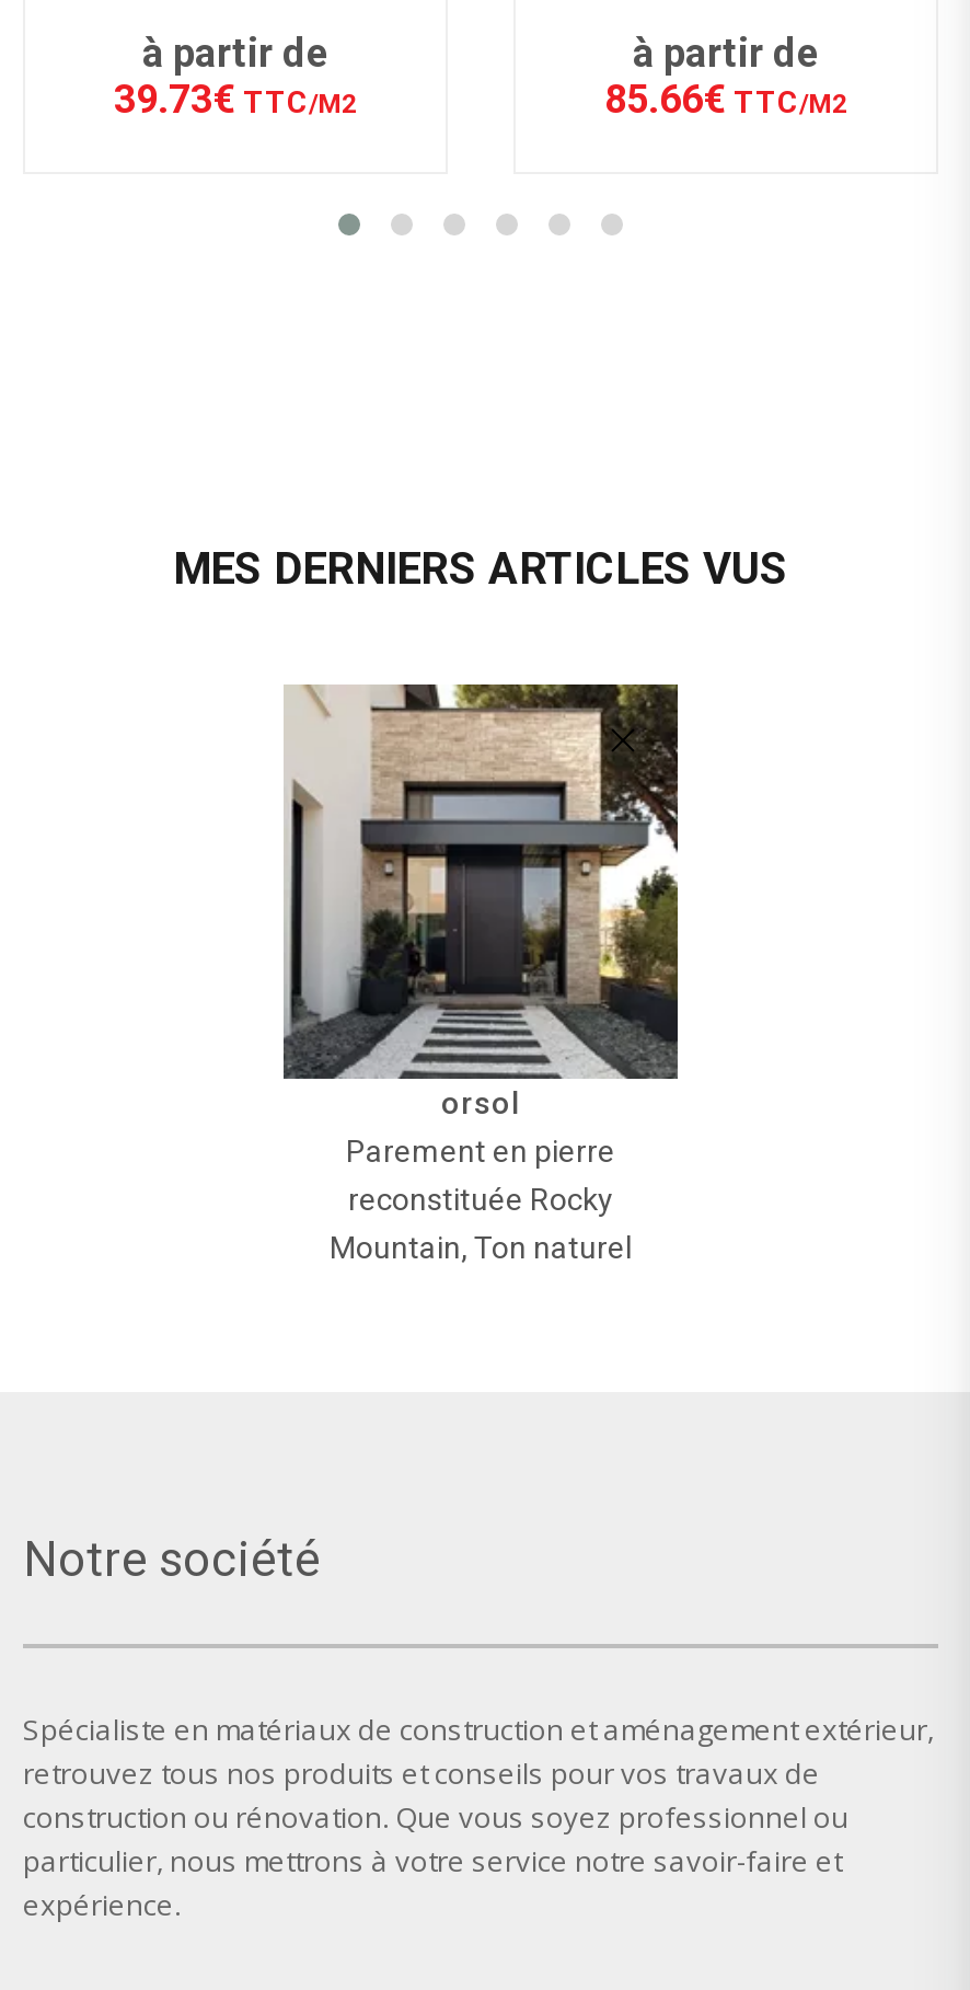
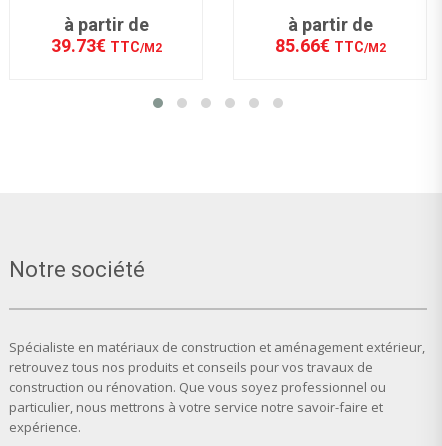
- MES DERNIERS ARTICLES VUS

- [image]
- orsol
- Parement en pierre
- reconstituée Rocky
- Mountain, Ton naturel
